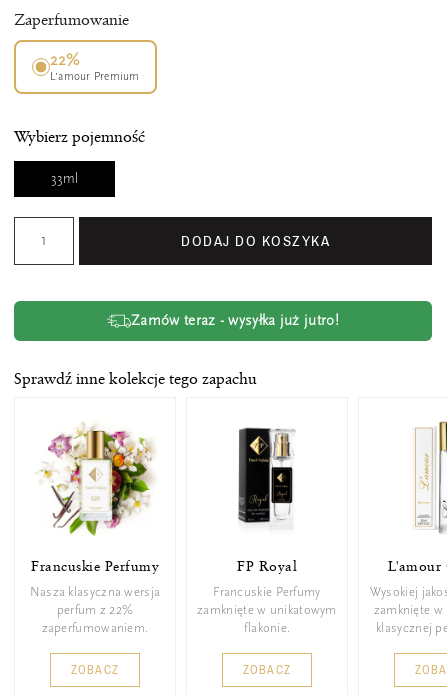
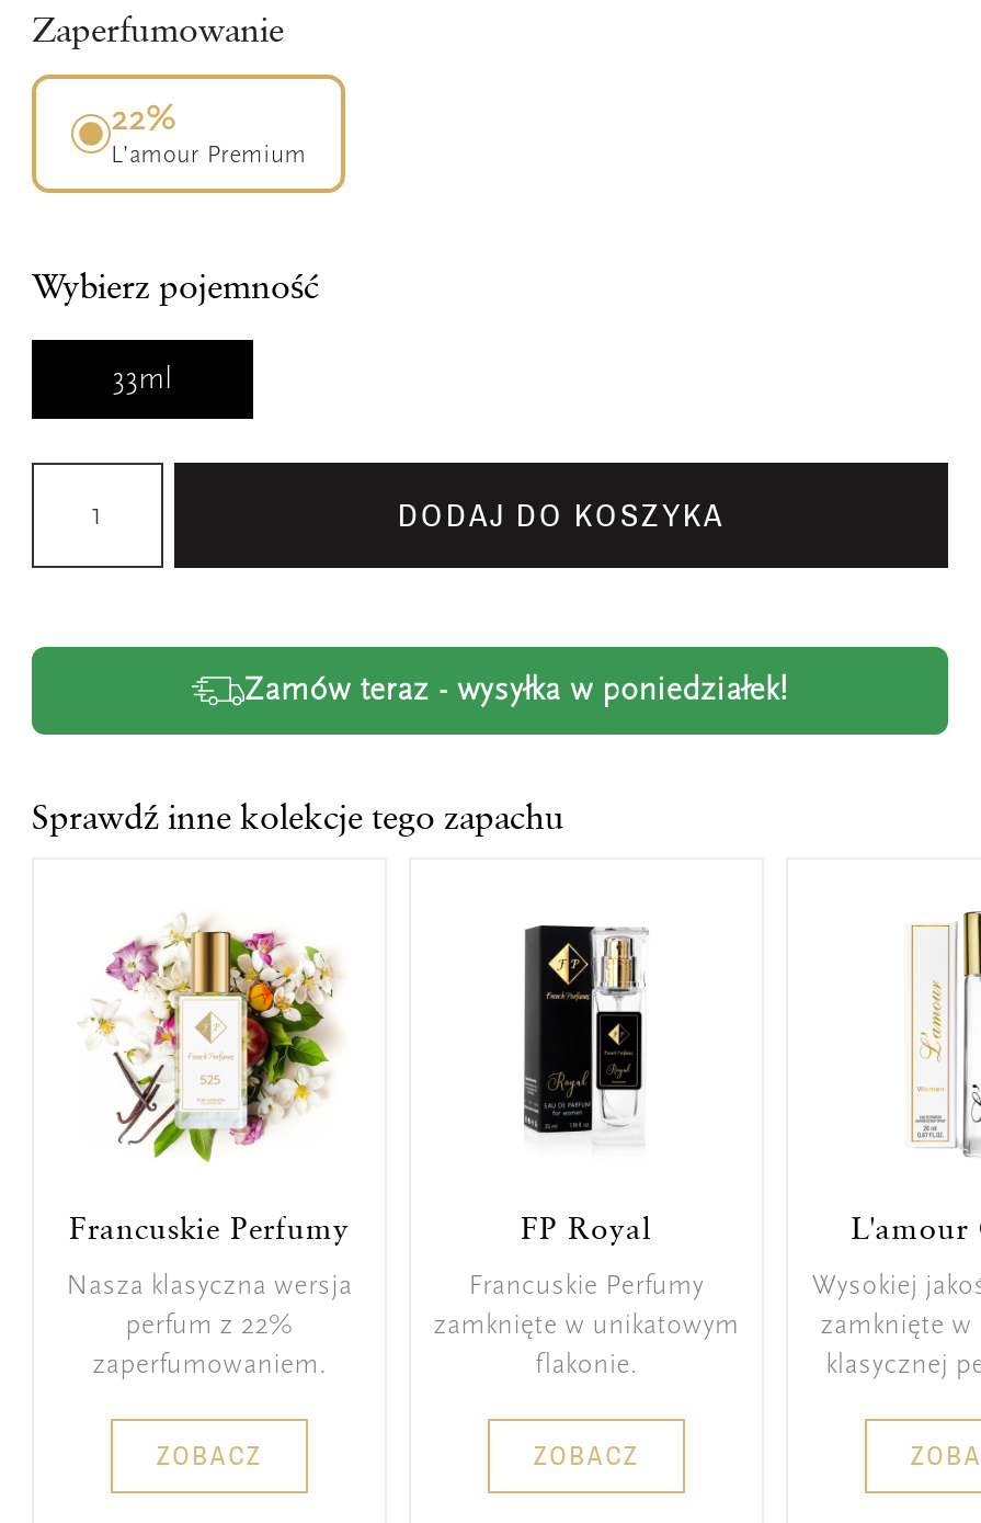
- Zamów teraz - wysyłka już jutro!
+ Zamów teraz - wysyłka w poniedziałek!
